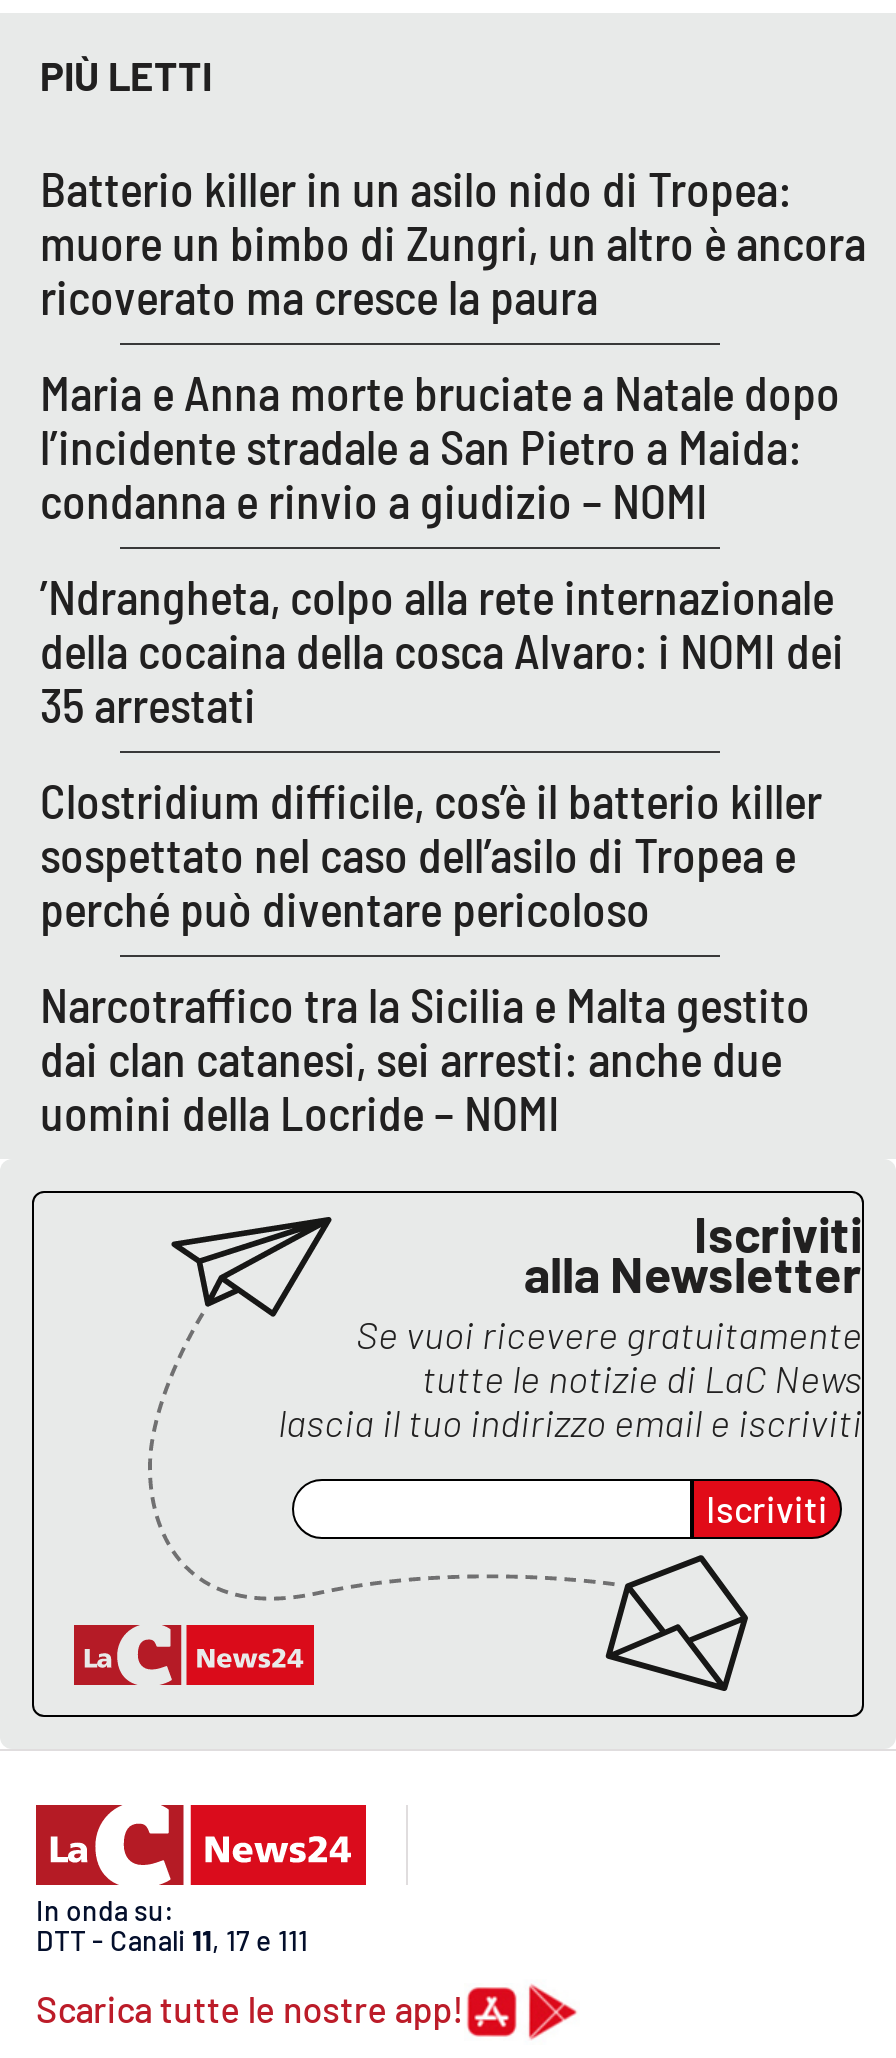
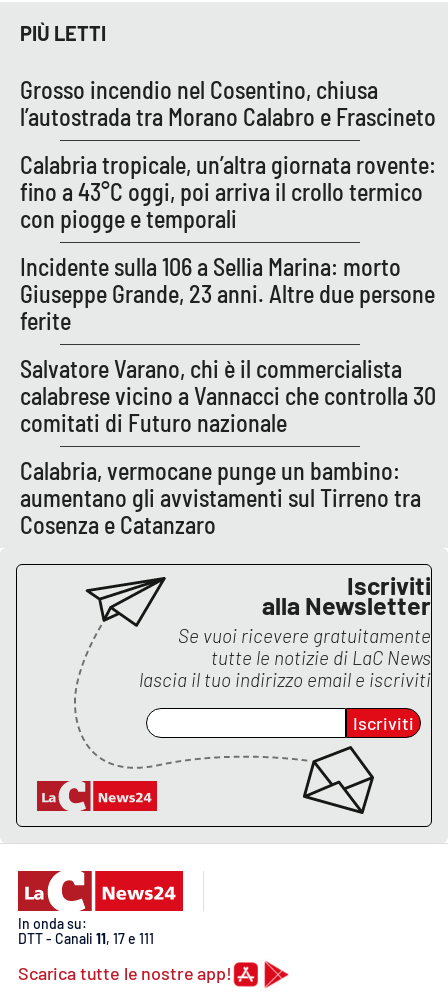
- Batterio killer in un asilo nido di Tropea:
- muore un bimbo di Zungri, un altro è ancora
- ricoverato ma cresce la paura
+ Grosso incendio nel Cosentino, chiusa
+ l’autostrada tra Morano Calabro e Frascineto

- Maria e Anna morte bruciate a Natale dopo
- l’incidente stradale a San Pietro a Maida:
- condanna e rinvio a giudizio – NOMI
+ Calabria tropicale, un’altra giornata rovente:
+ fino a 43°C oggi, poi arriva il crollo termico
+ con piogge e temporali

- ’Ndrangheta, colpo alla rete internazionale
- della cocaina della cosca Alvaro: i NOMI dei
- 35 arrestati
+ Incidente sulla 106 a Sellia Marina: morto
+ Giuseppe Grande, 23 anni. Altre due persone
+ ferite

- Clostridium difficile, cos’è il batterio killer
- sospettato nel caso dell’asilo di Tropea e
- perché può diventare pericoloso
+ Salvatore Varano, chi è il commercialista
+ calabrese vicino a Vannacci che controlla 30
+ comitati di Futuro nazionale

- Narcotraffico tra la Sicilia e Malta gestito
- dai clan catanesi, sei arresti: anche due
- uomini della Locride – NOMI
+ Calabria, vermocane punge un bambino:
+ aumentano gli avvistamenti sul Tirreno tra
+ Cosenza e Catanzaro
